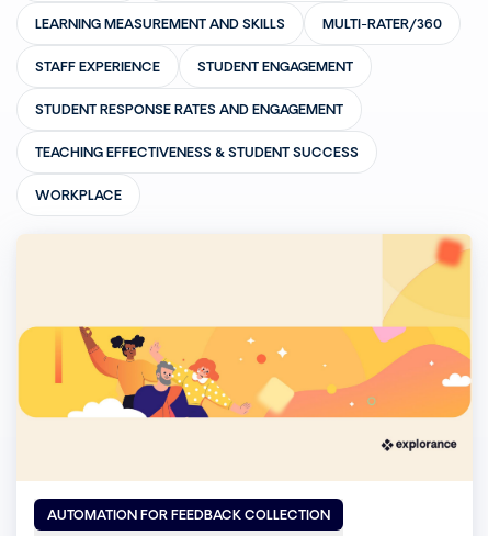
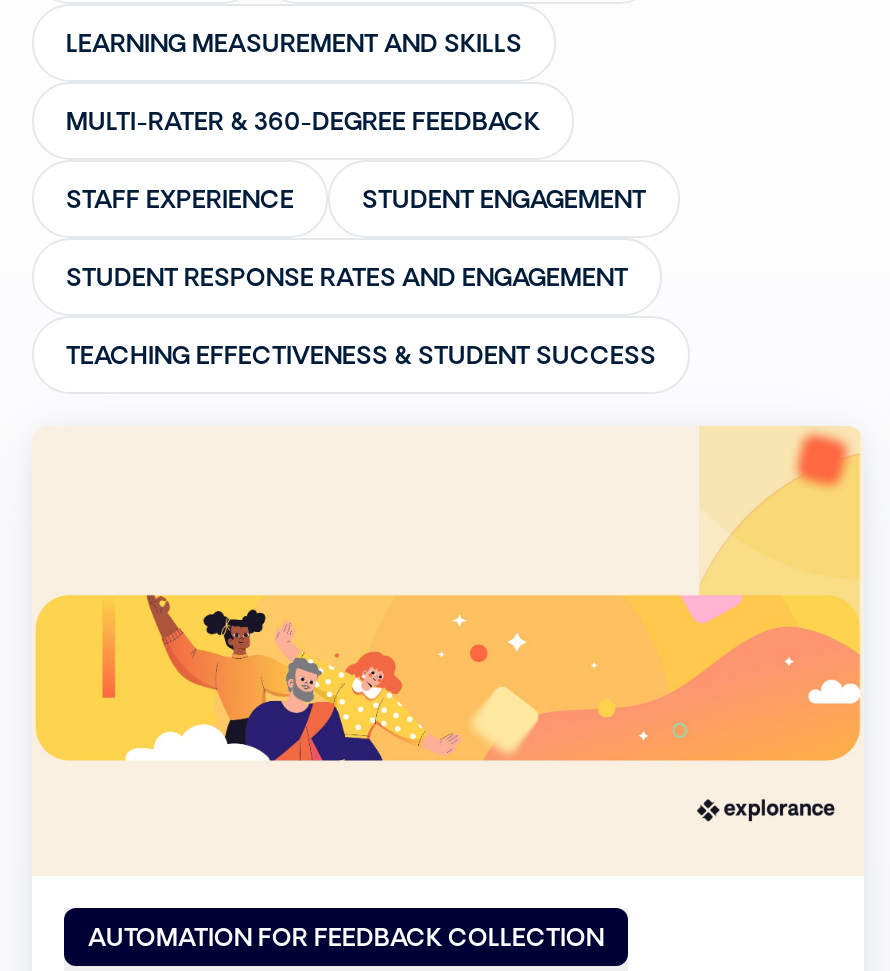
- MULTI-RATER/360
+ MULTI-RATER & 360-DEGREE FEEDBACK

moved down: STAFF EXPERIENCE | STUDENT ENGAGEMENT | STUDENT RESPONSE RATES AND ENGAGEMENT | TEACHING EFFECTIVENESS & STUDENT SUCCESS

- WORKPLACE
